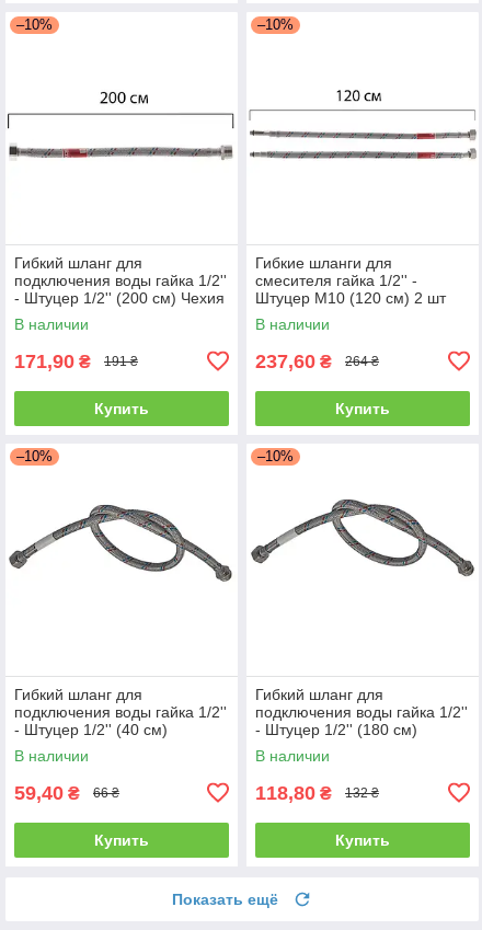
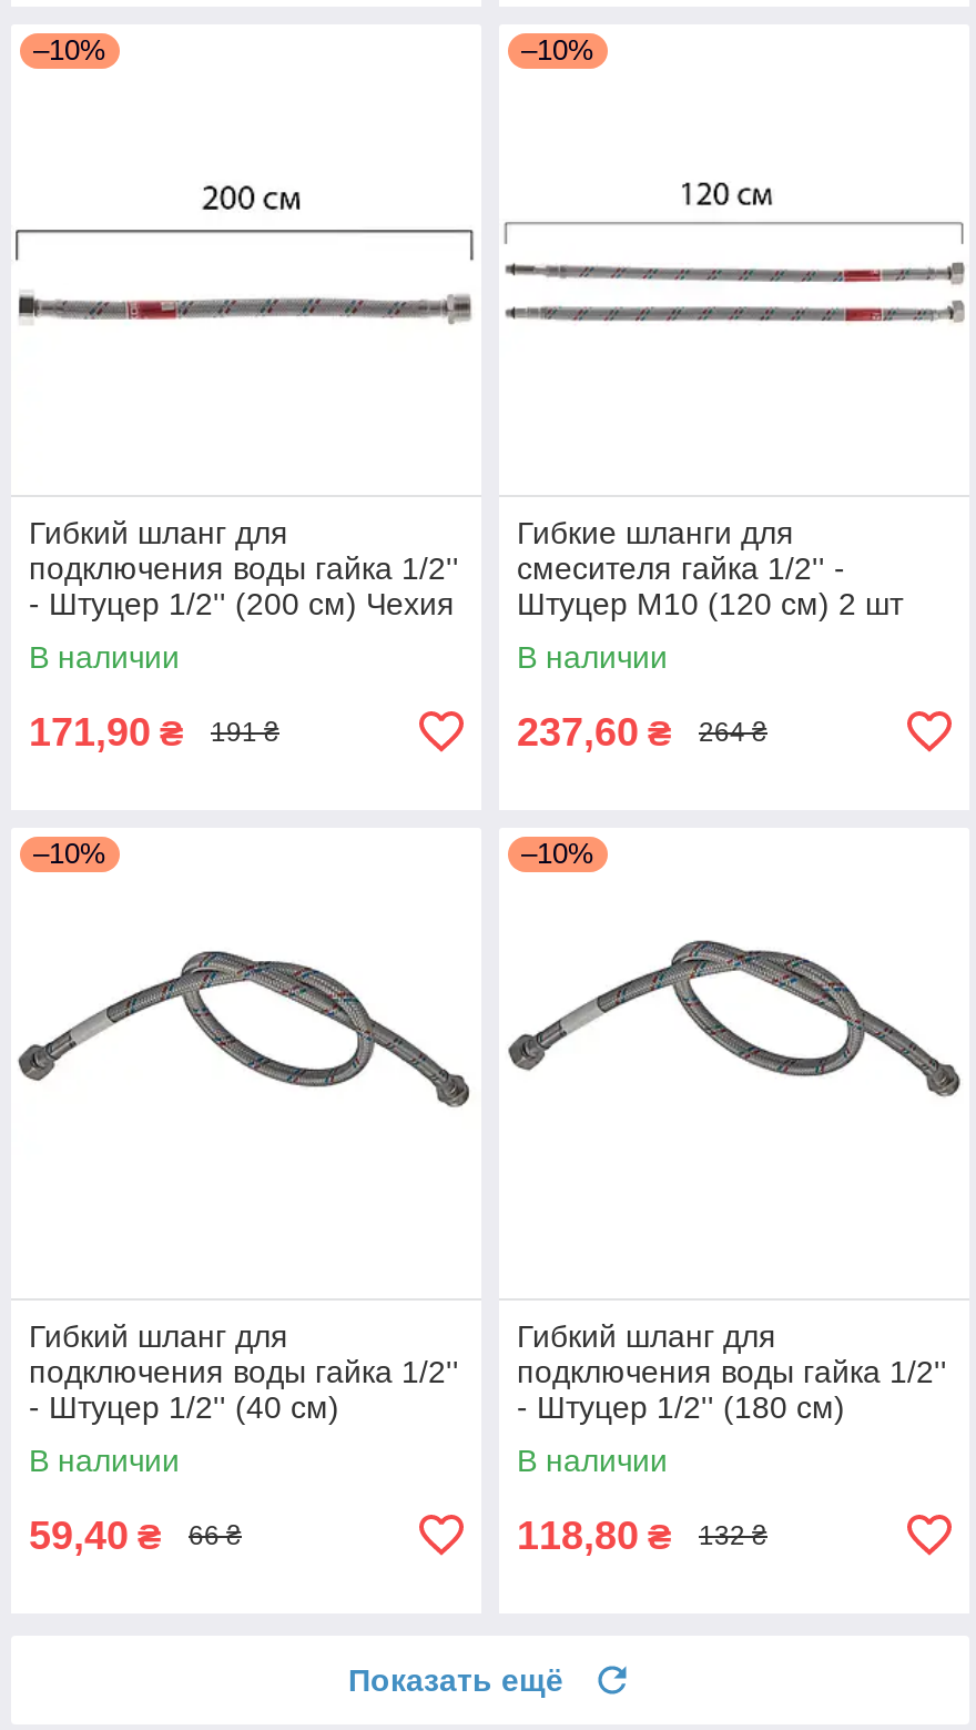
- Купить

- Купить

- Купить

- Купить
